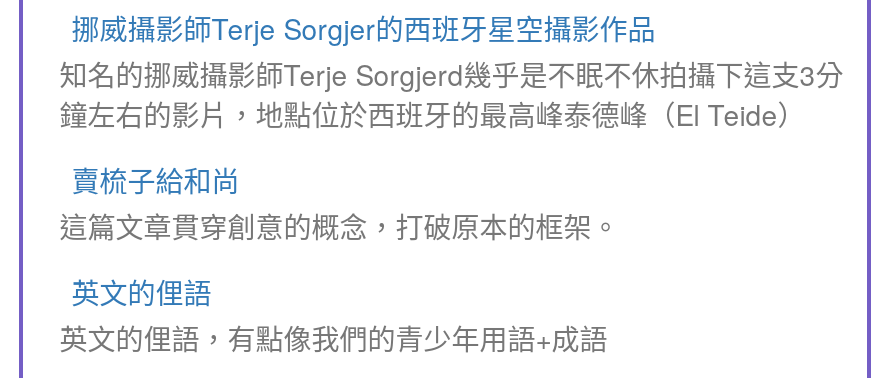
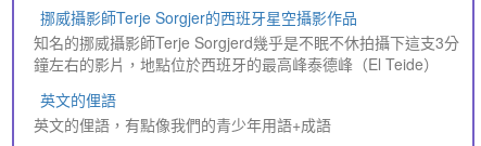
- 賣梳子給和尚
- 這篇文章貫穿創意的概念，打破原本的框架。
